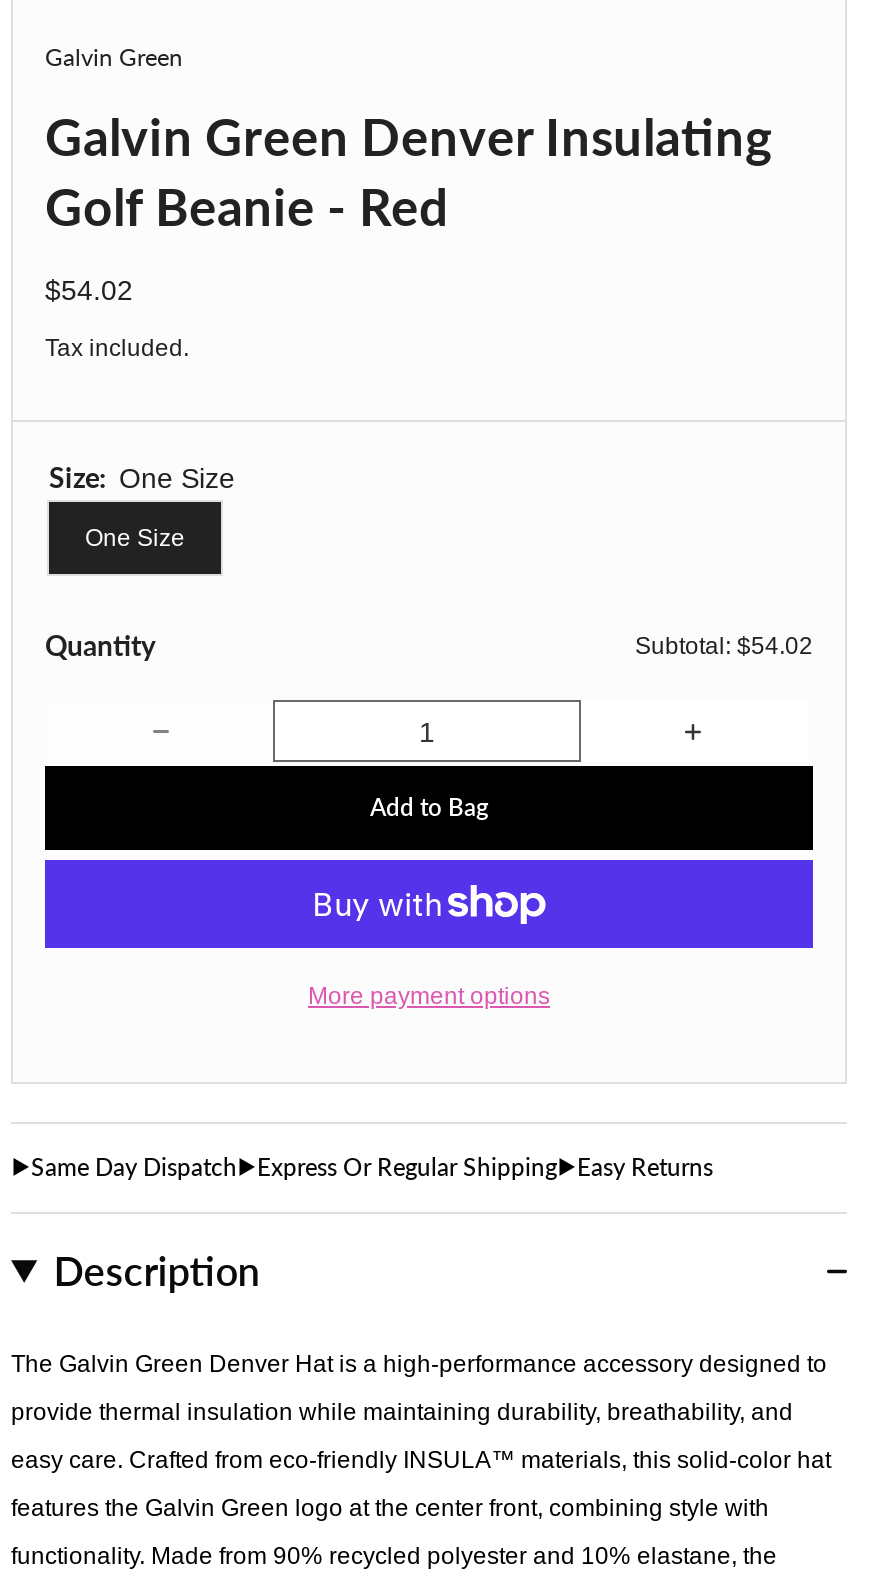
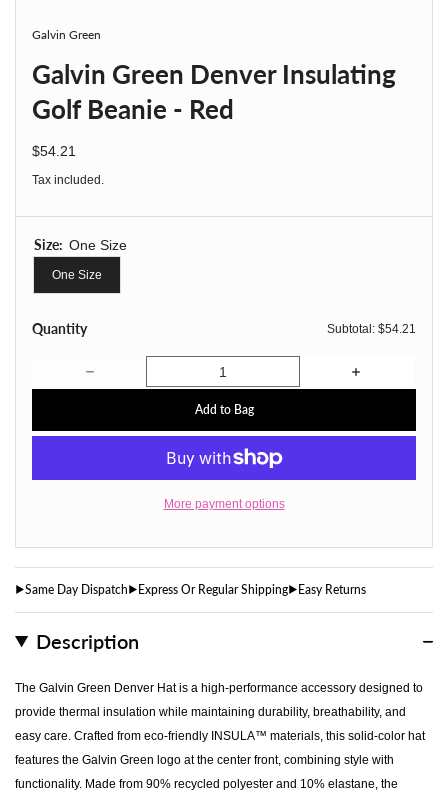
- $54.02
+ $54.21

- Subtotal: $54.02
+ Subtotal: $54.21
